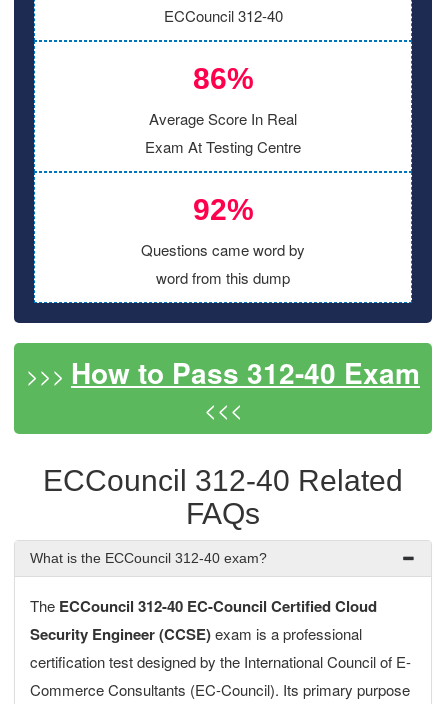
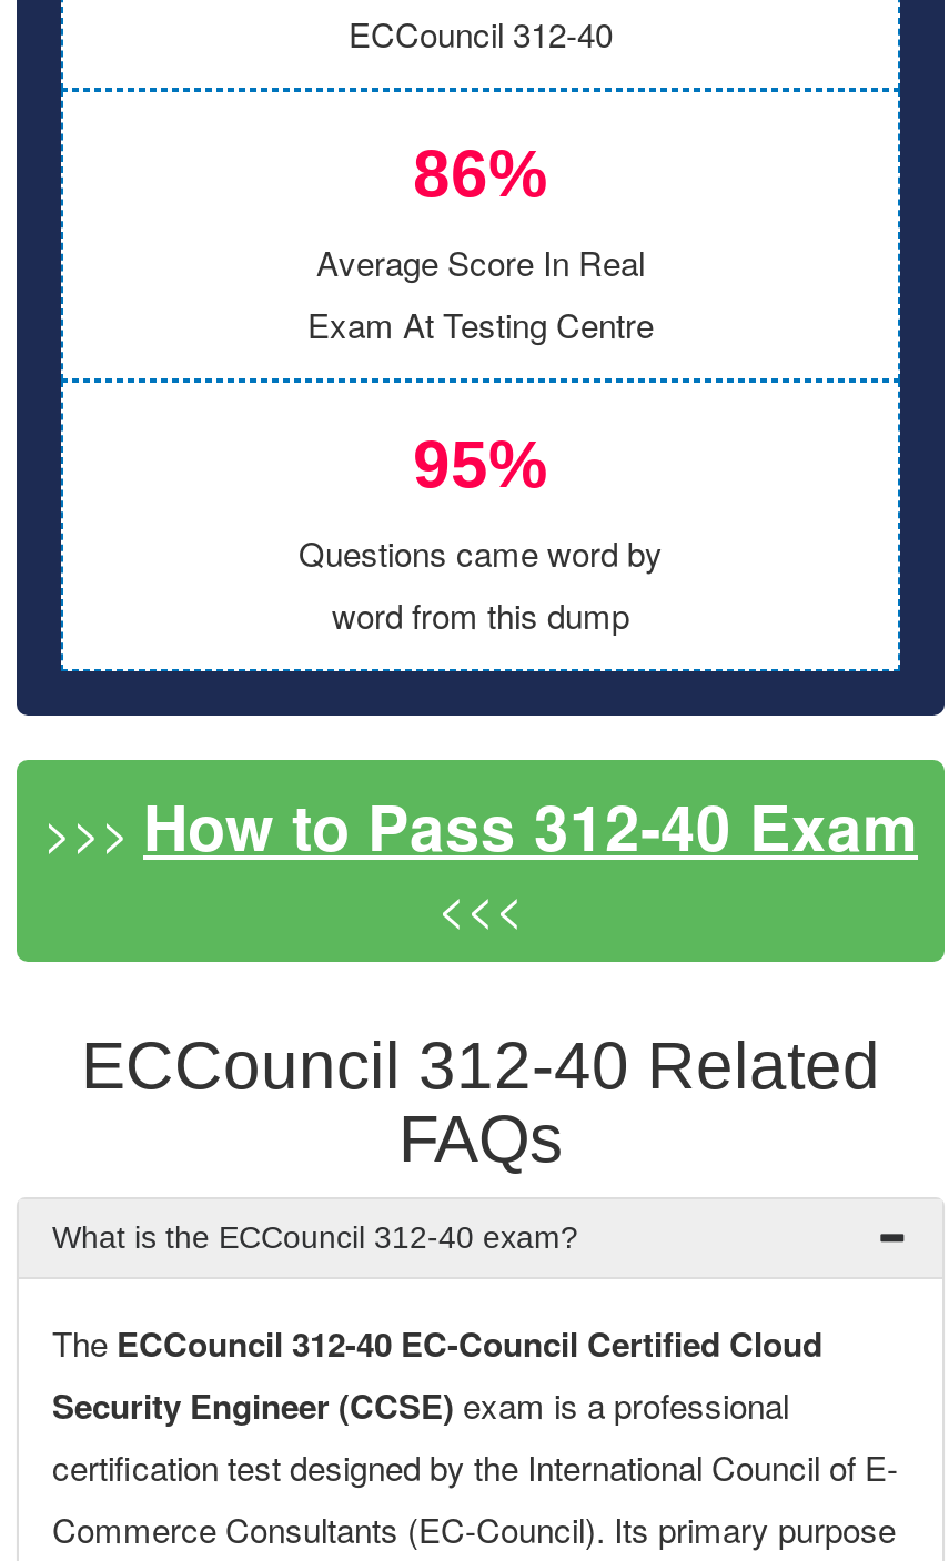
- 92%
+ 95%
